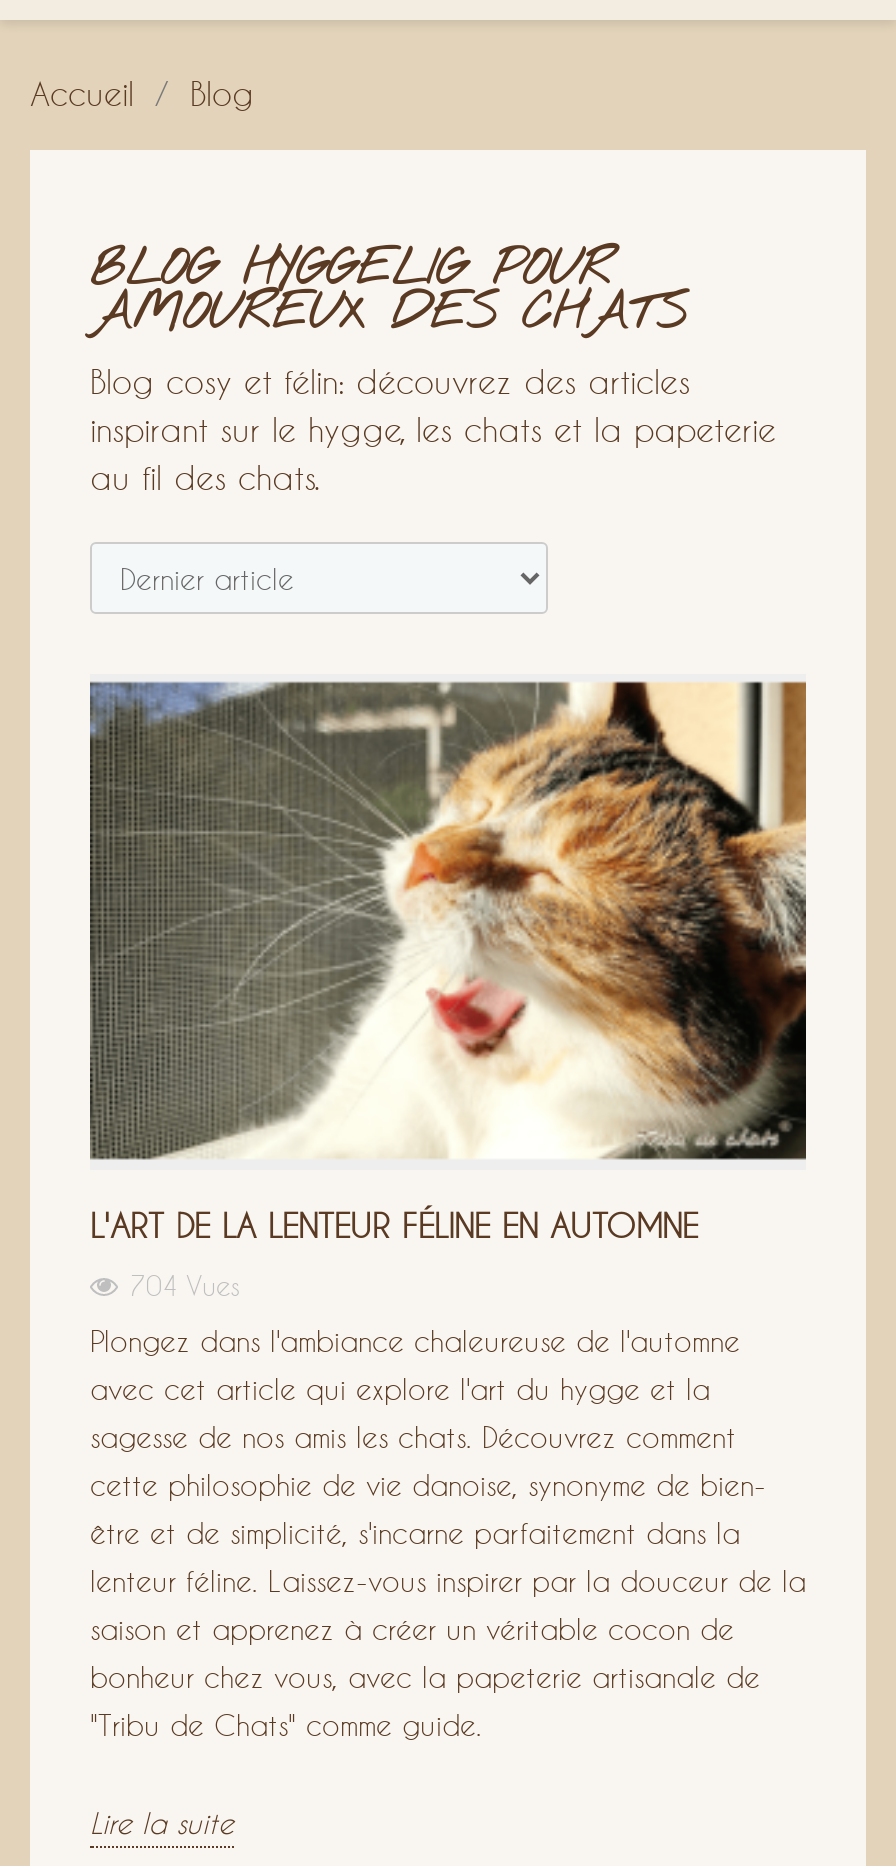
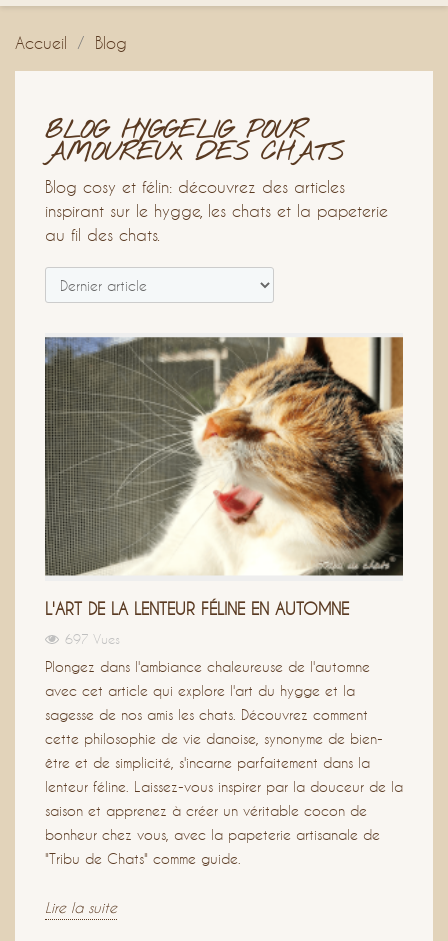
- 704 Vues
+ 697 Vues
